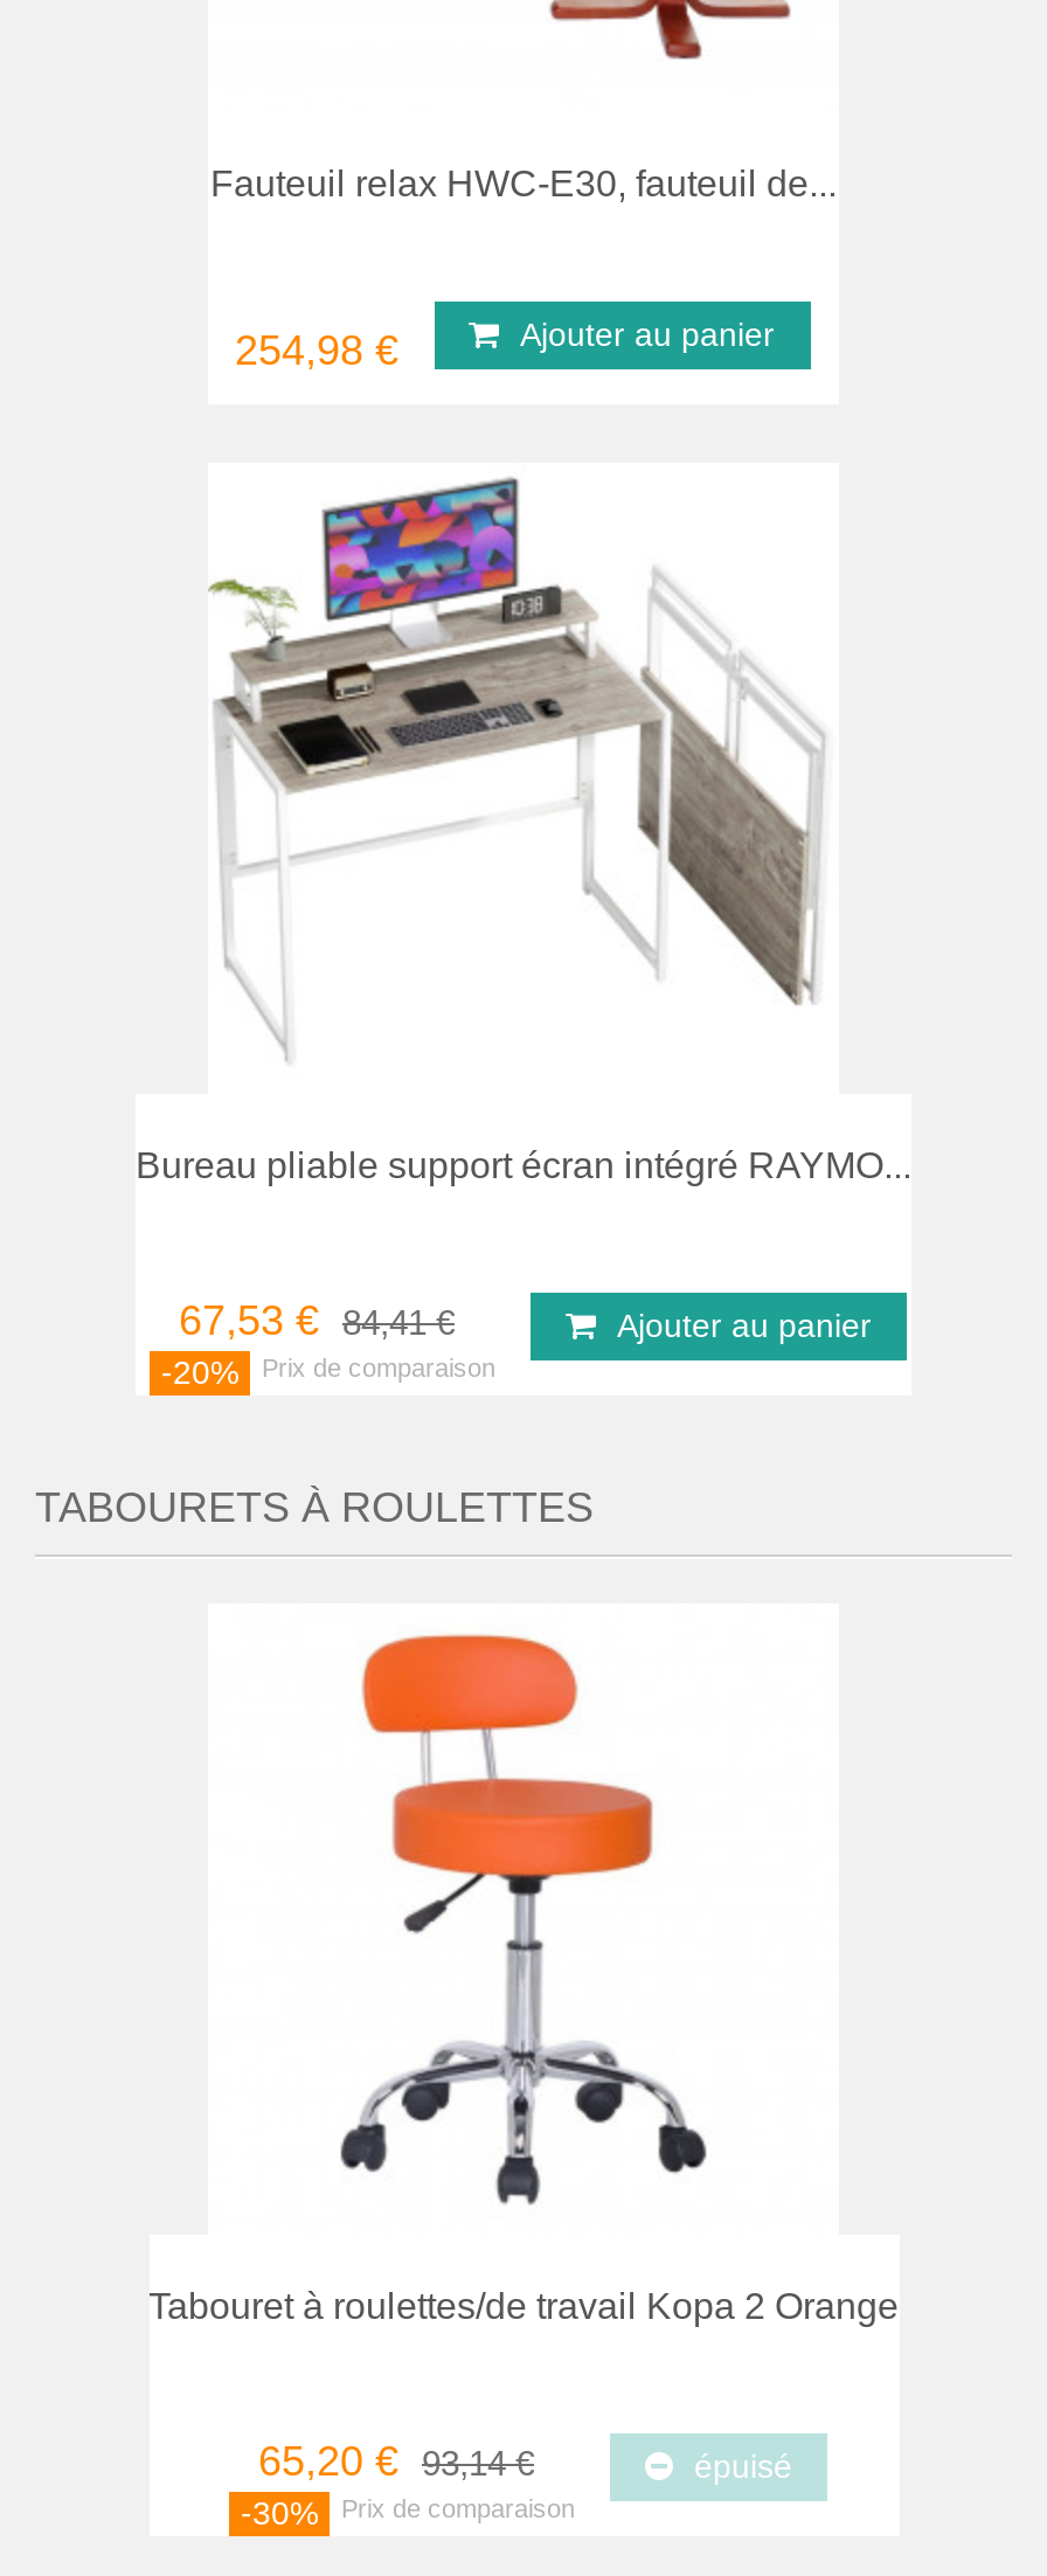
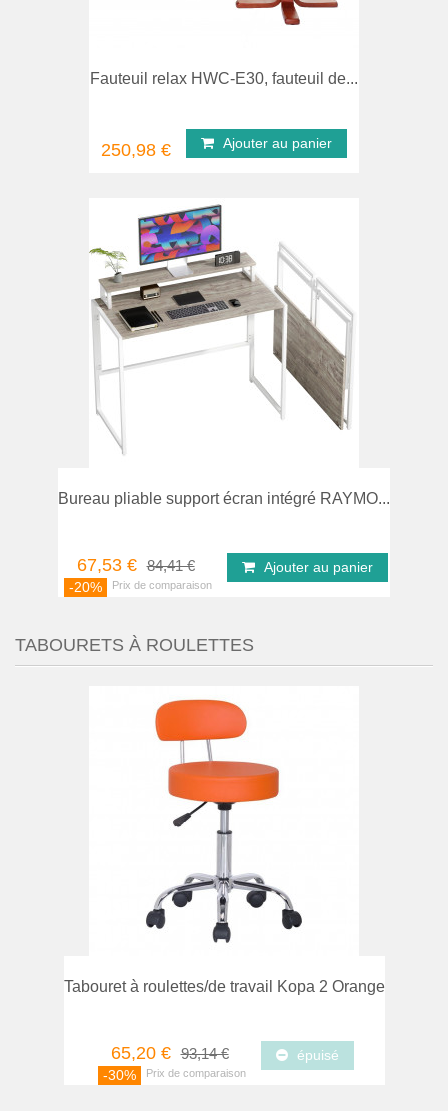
- 254,98 €
+ 250,98 €
